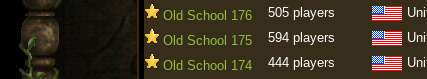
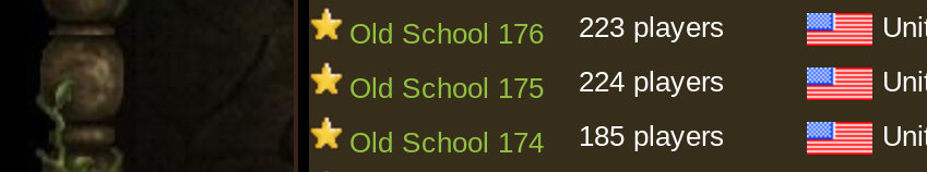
- Old School 176 505 players
+ Old School 176 223 players

- Old School 175 594 players
+ Old School 175 224 players

- Old School 174 444 players
+ Old School 174 185 players
